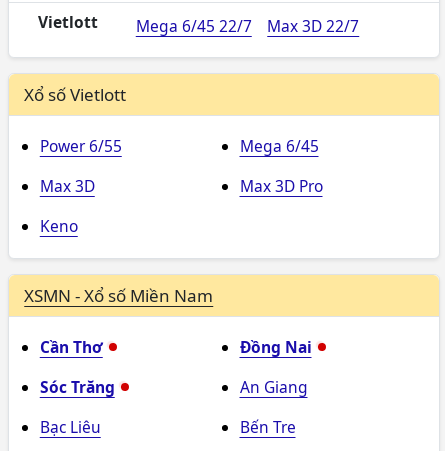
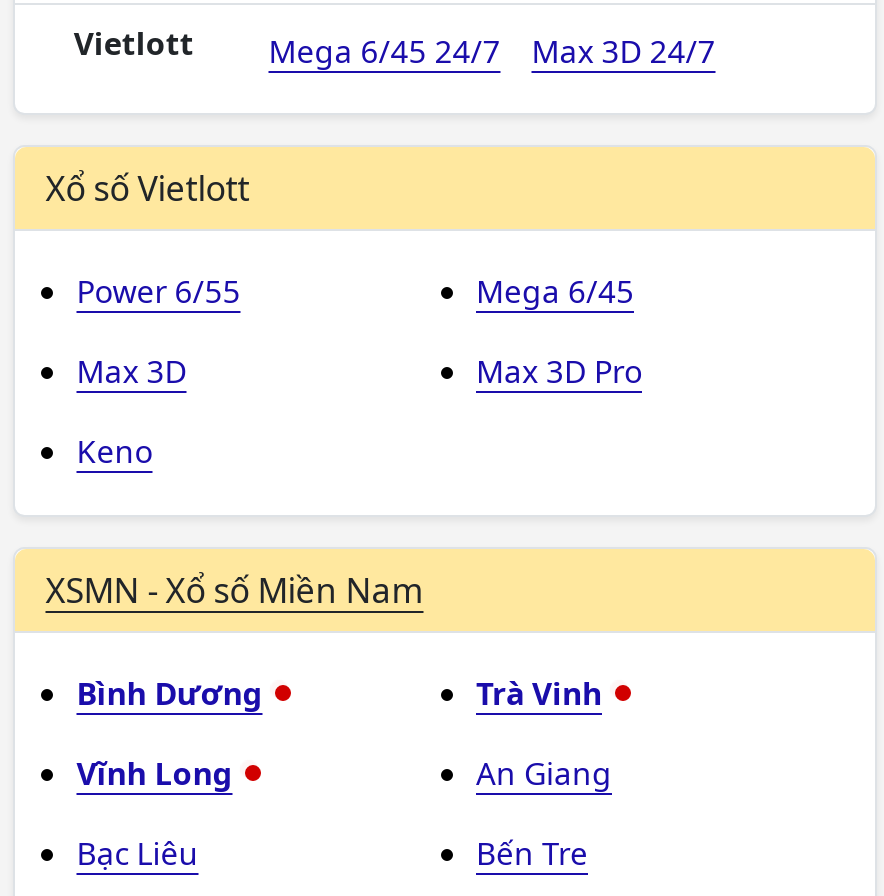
- Mega 6/45 22/7
+ Mega 6/45 24/7

- Max 3D 22/7
+ Max 3D 24/7

- Cần Thơ
- Đồng Nai
+ Bình Dương
+ Trà Vinh

- Sóc Trăng
+ Vĩnh Long
